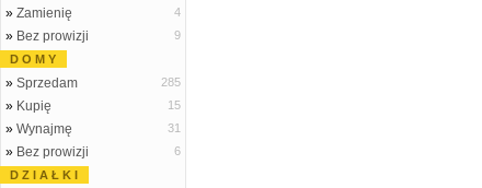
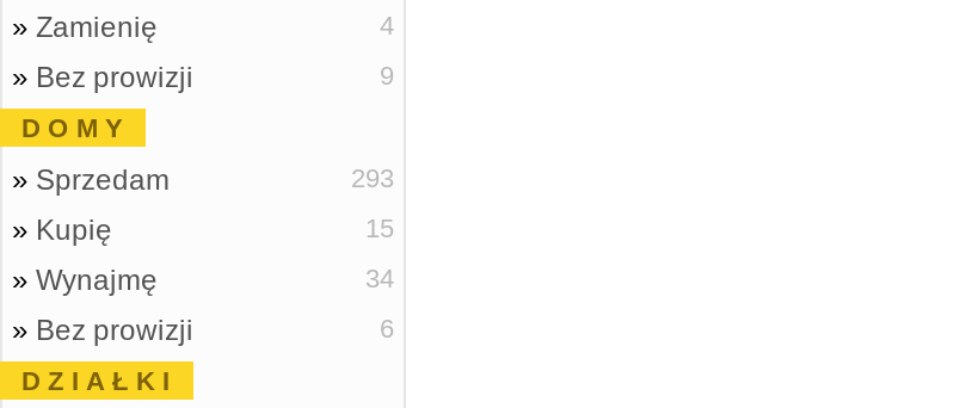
- 285
+ 293

- 31
+ 34
